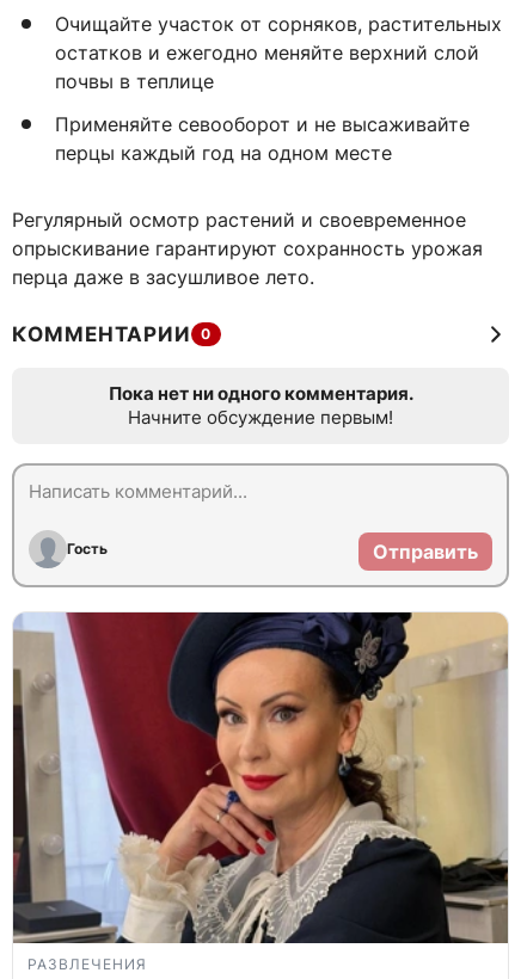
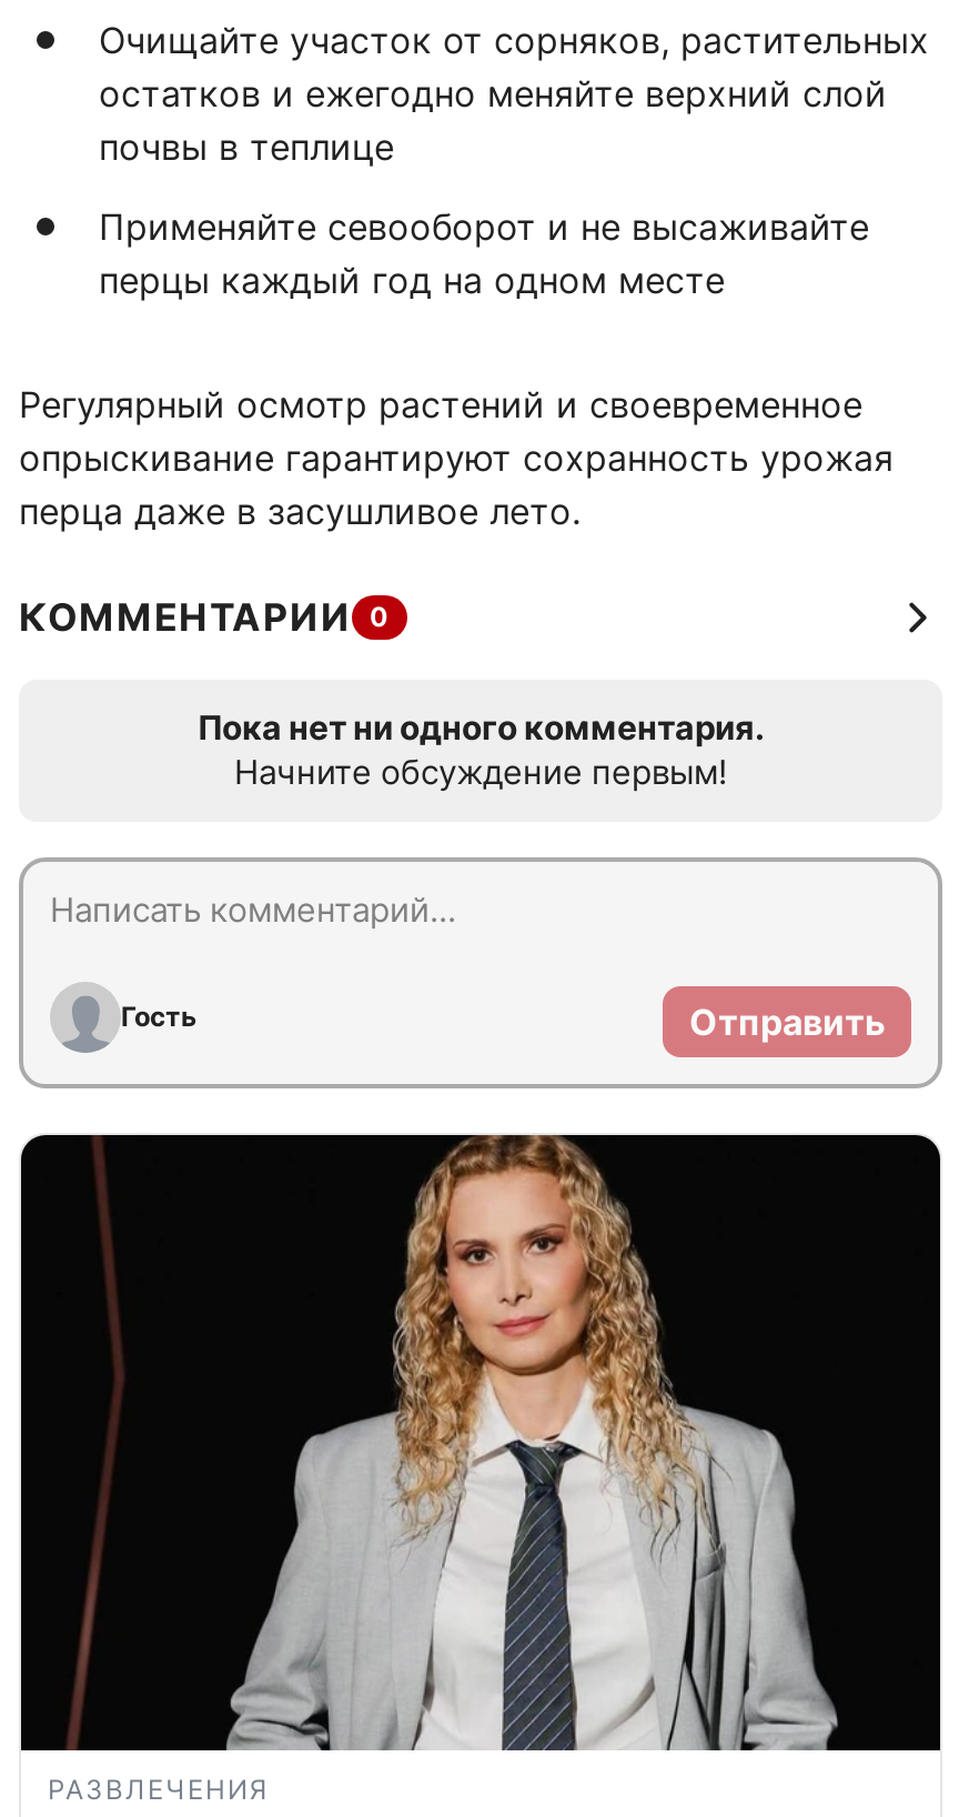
- [image]
+ [image]
